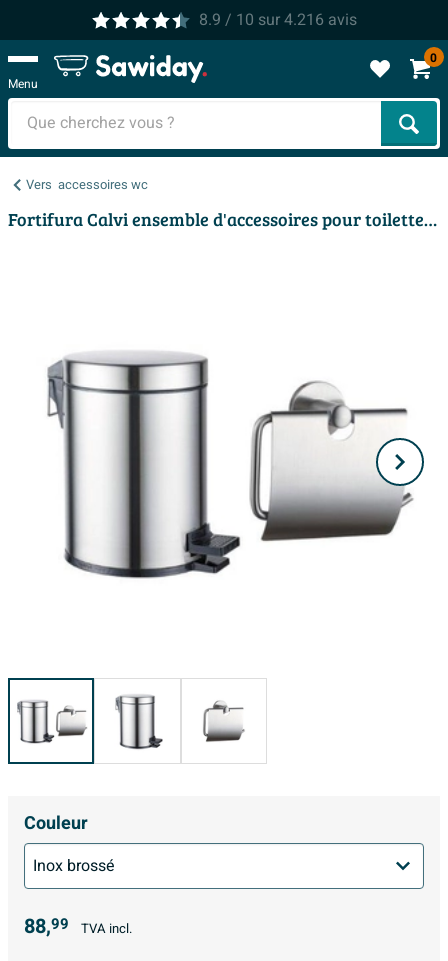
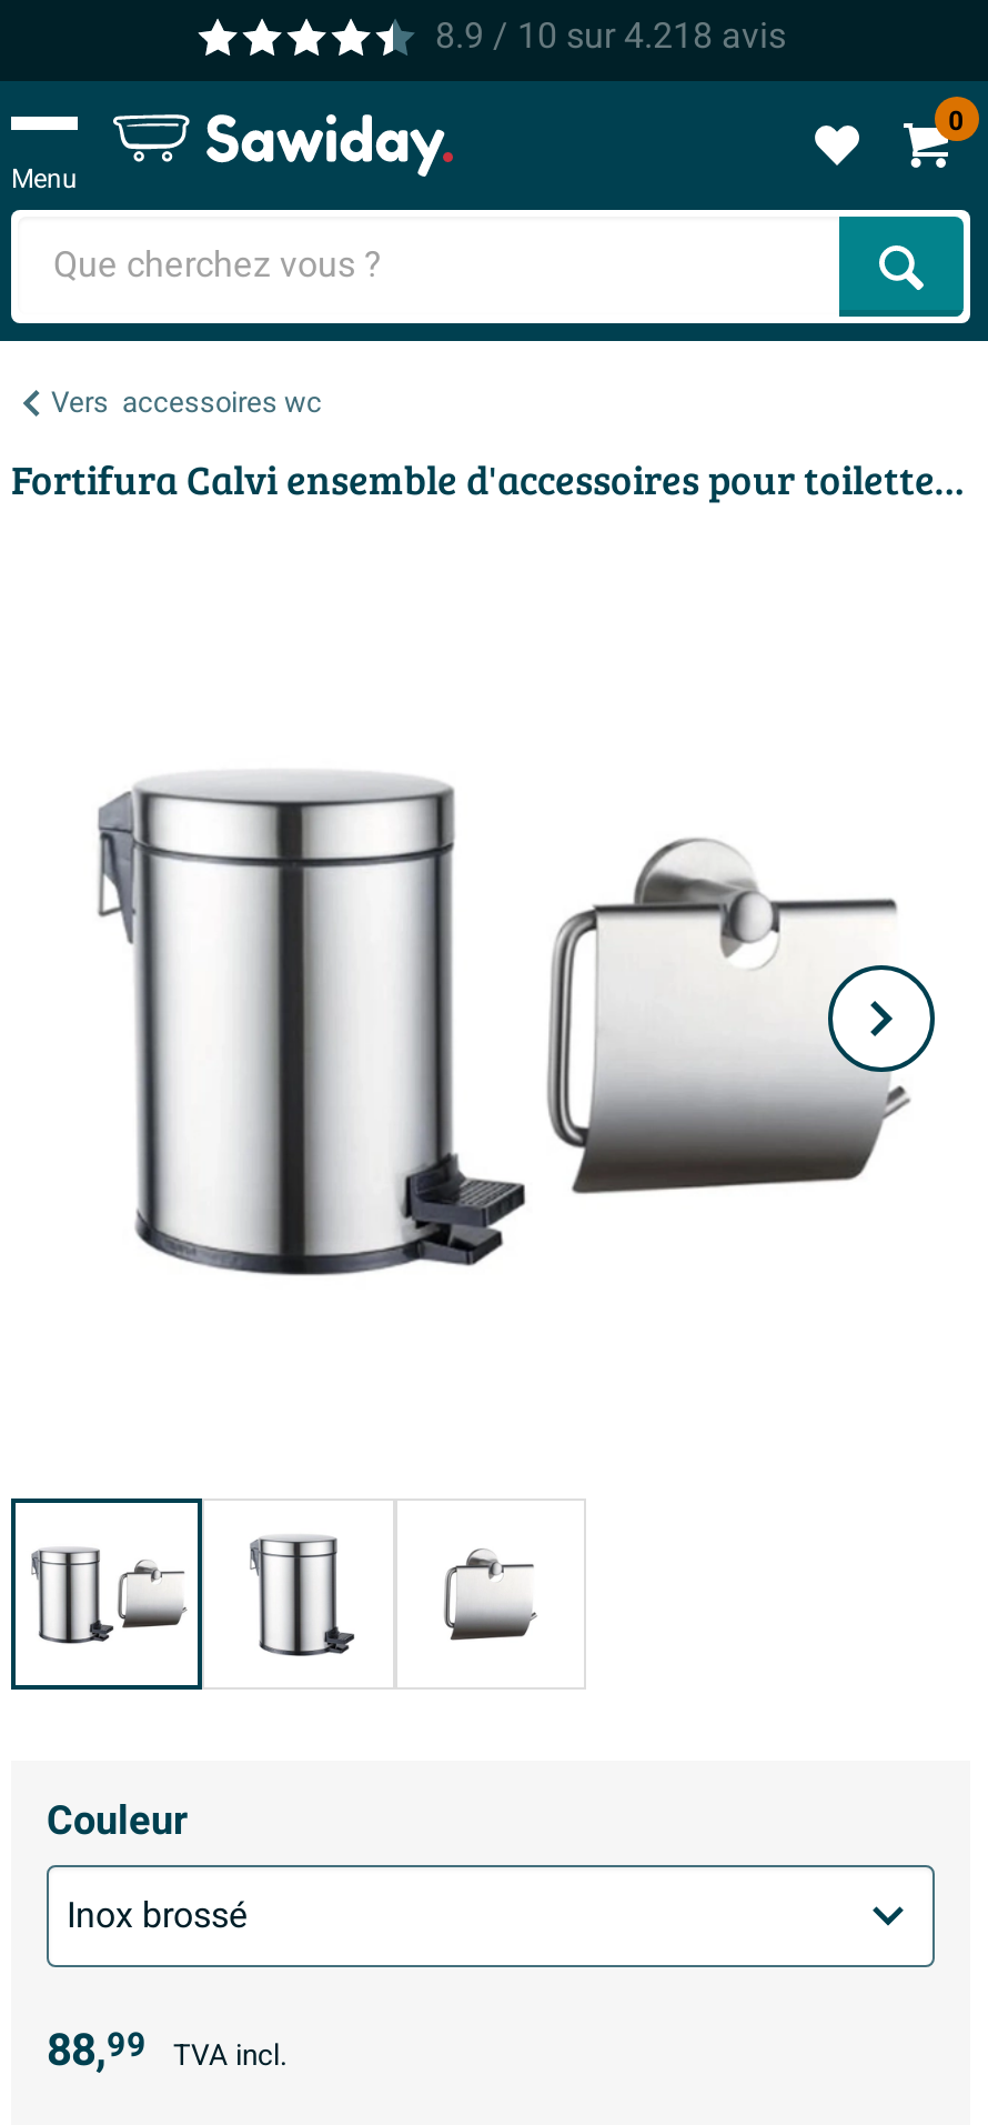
- 8.9 / 10 sur4.216 avis
+ 8.9 / 10 sur4.218 avis
